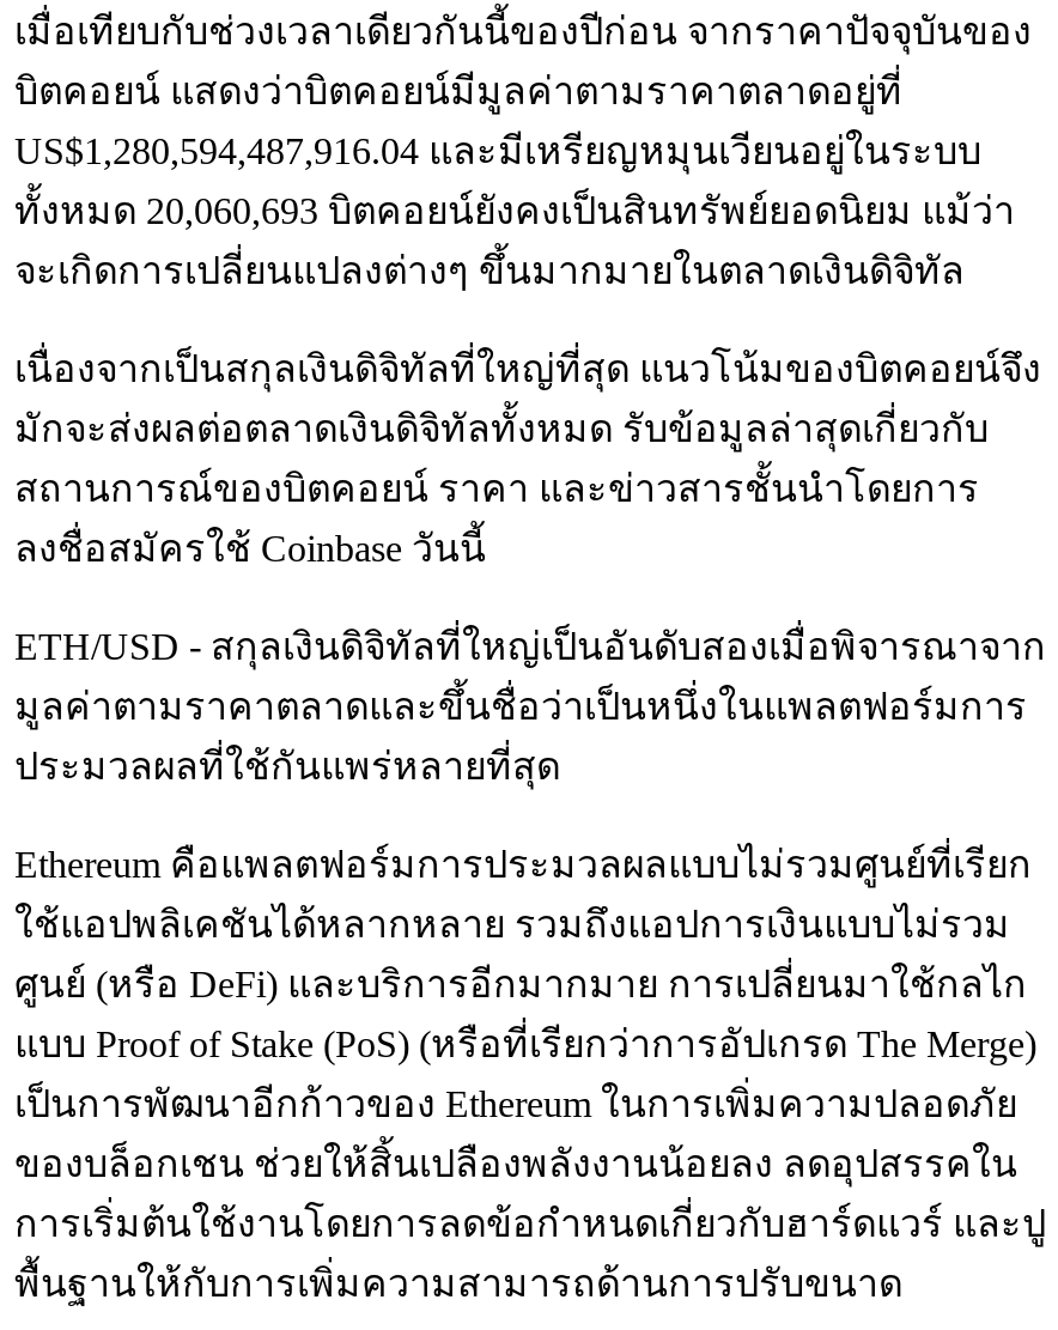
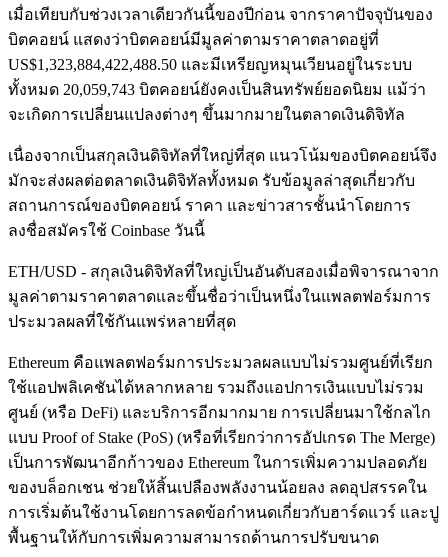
- US$1,280,594,487,916.04 และมีเหรียญหมุนเวียนอยู่ในระบบ
+ US$1,323,884,422,488.50 และมีเหรียญหมุนเวียนอยู่ในระบบ

- ทั้งหมด 20,060,693 บิตคอยน์ยังคงเป็นสินทรัพย์ยอดนิยม แม้ว่า
+ ทั้งหมด 20,059,743 บิตคอยน์ยังคงเป็นสินทรัพย์ยอดนิยม แม้ว่า
